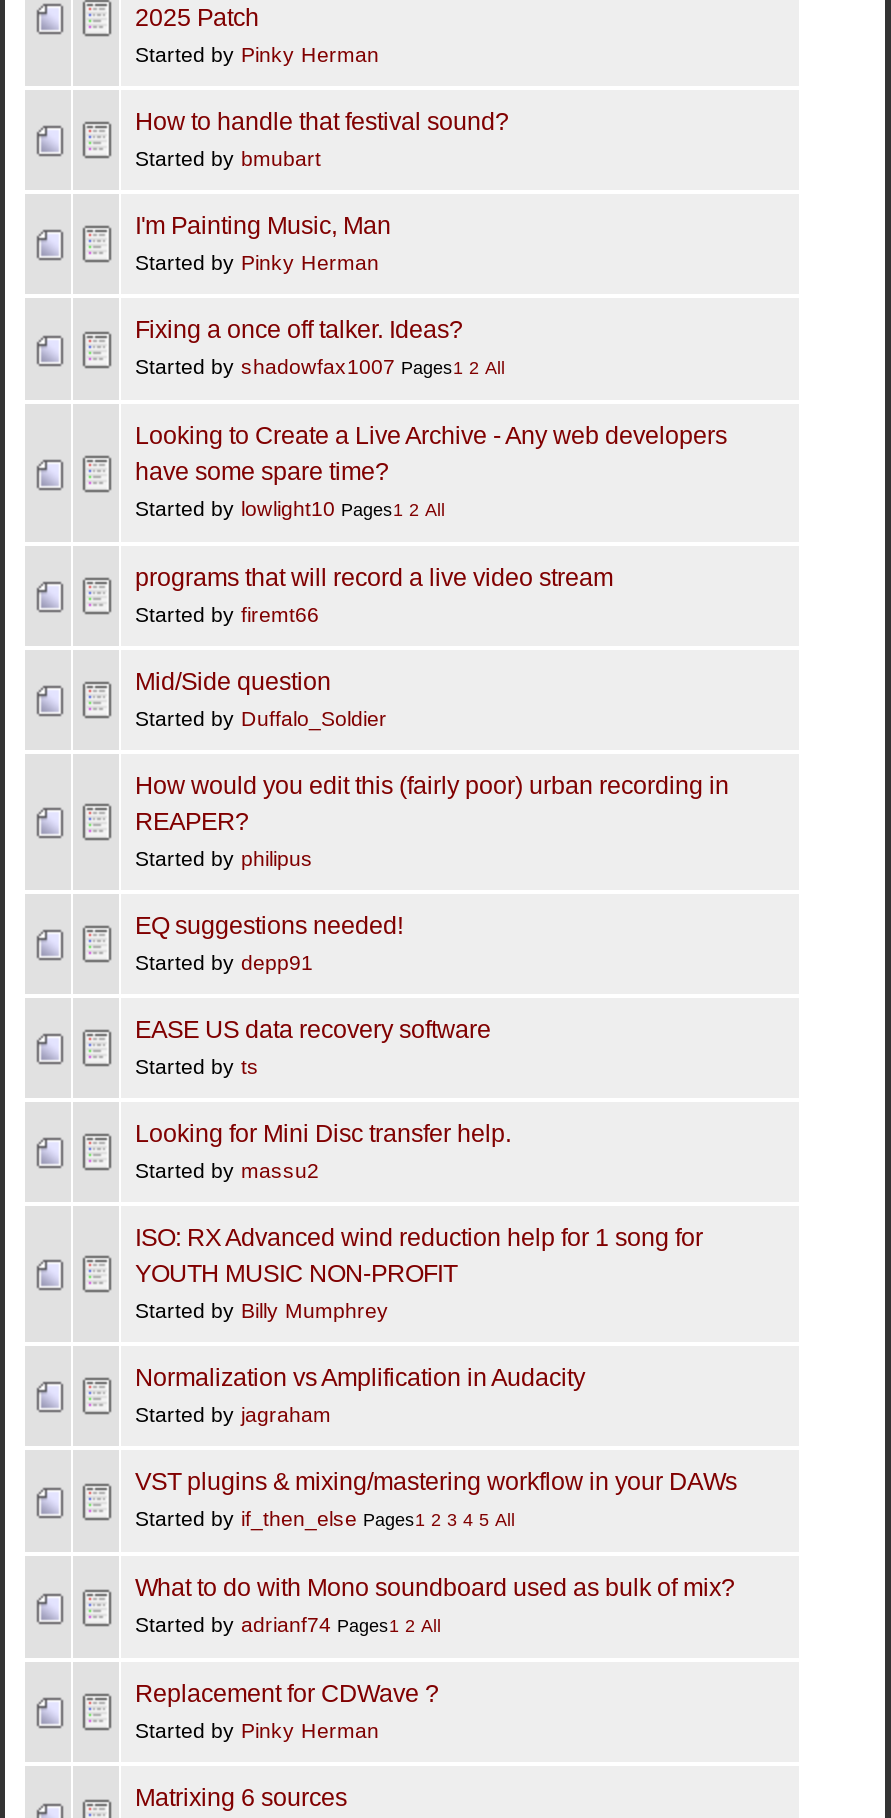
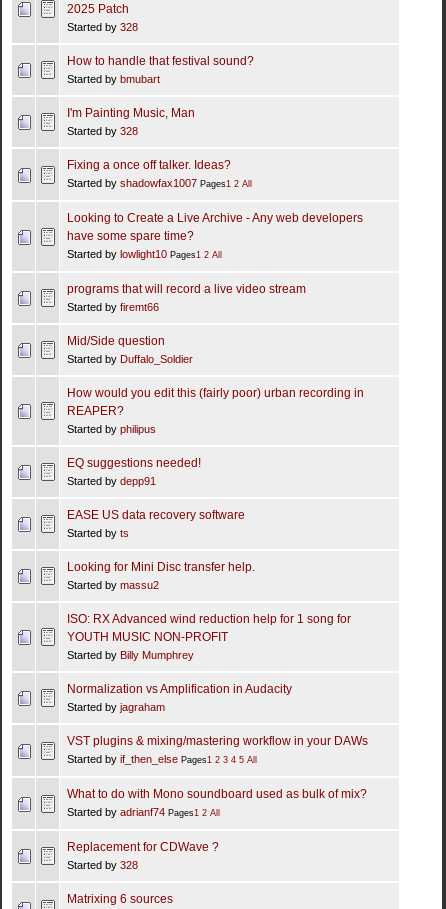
- Started by Pinky Herman
+ Started by 328

- Started by Pinky Herman
+ Started by 328

- Started by Pinky Herman
+ Started by 328
